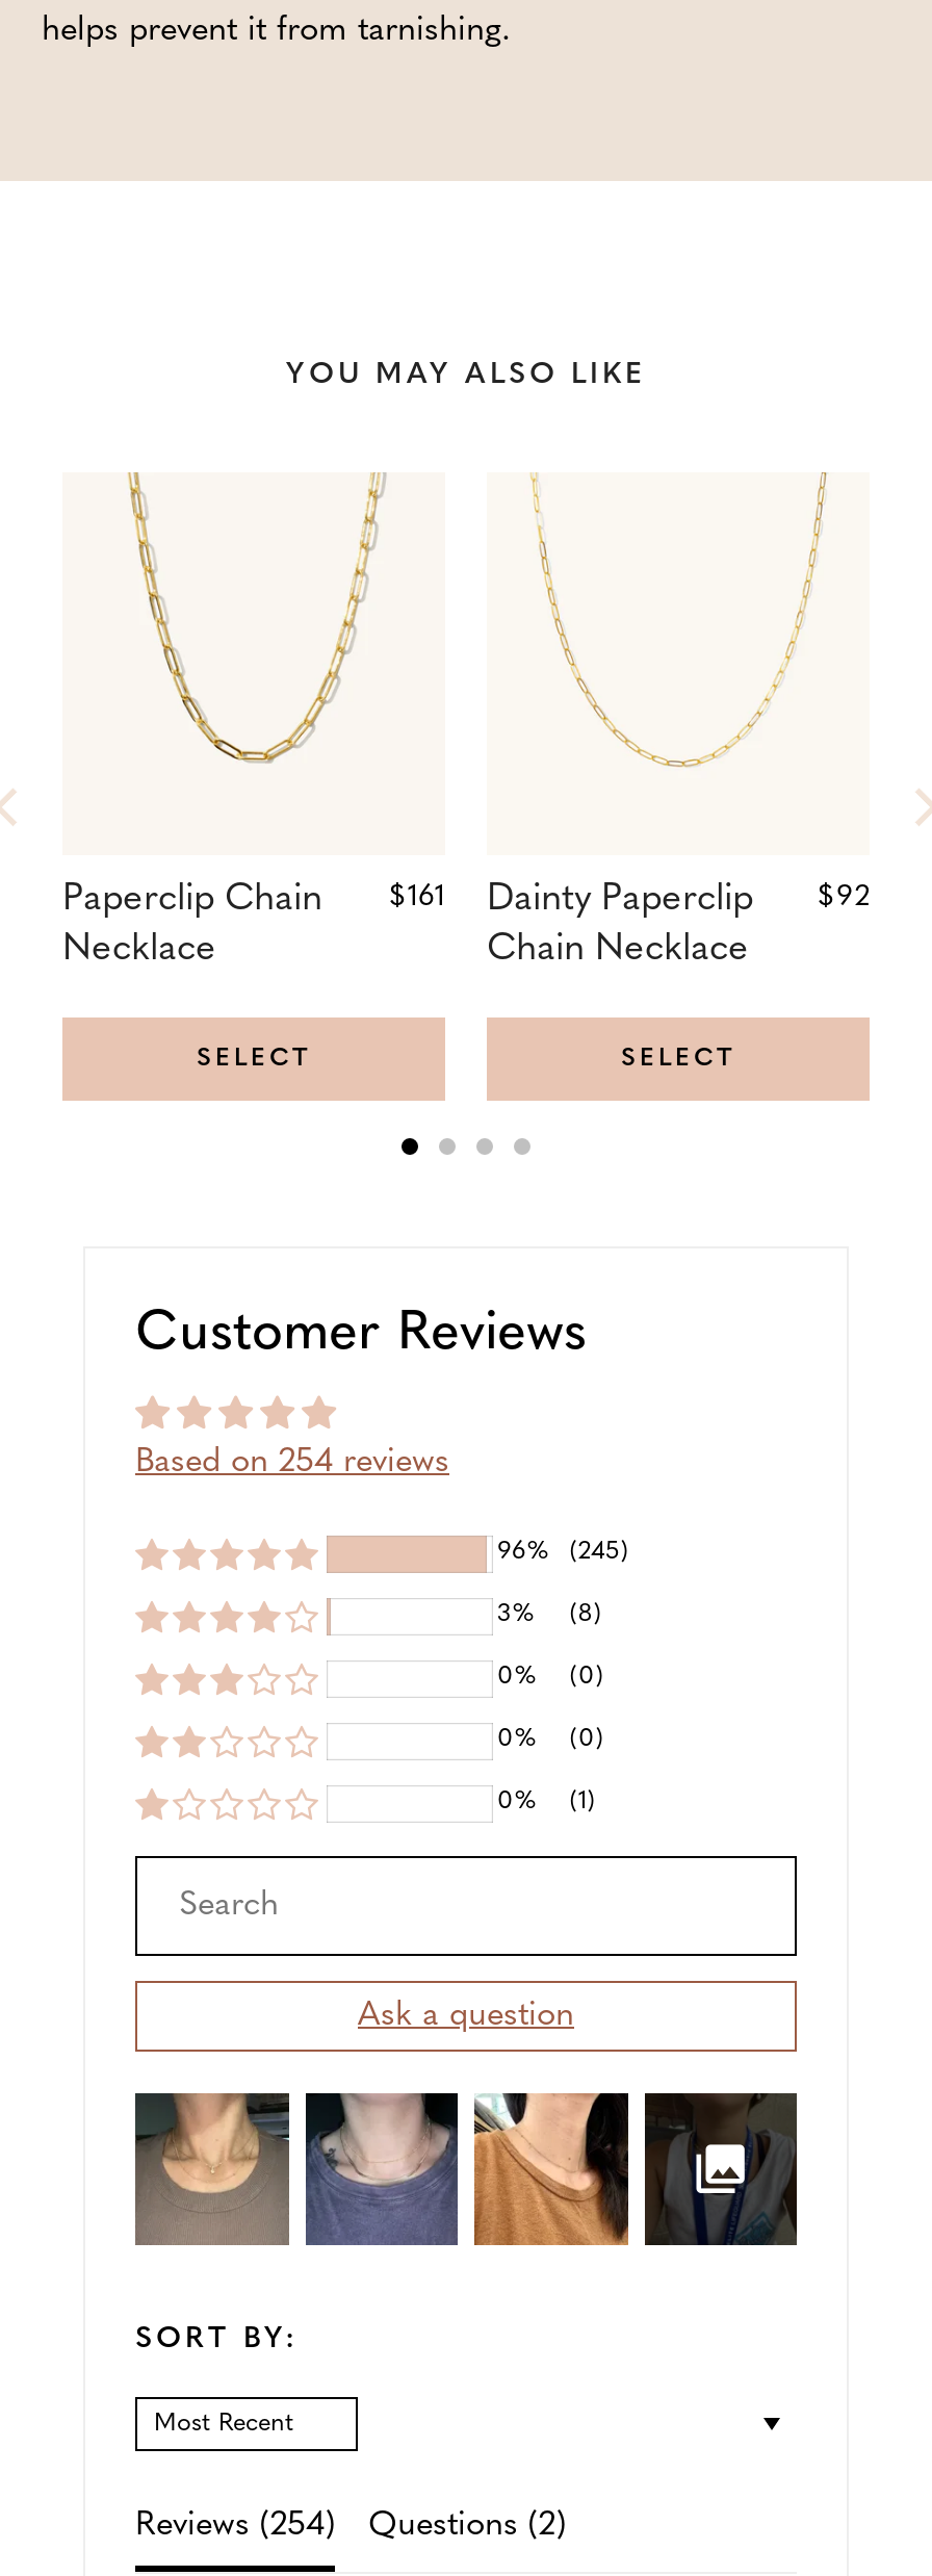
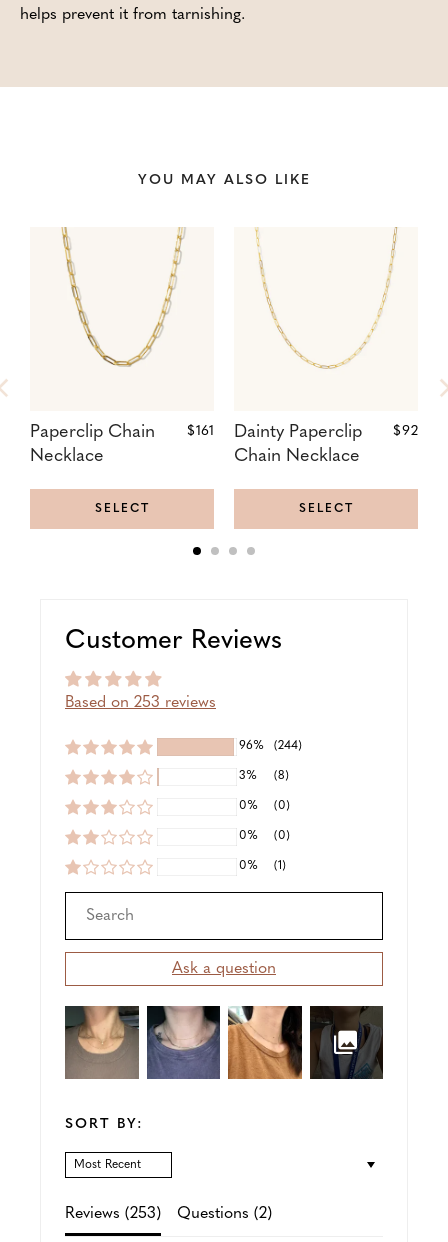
- Based on 254 reviews
+ Based on 253 reviews

- 96% (245)
+ 96% (244)

- Reviews (254) Questions (2)
+ Reviews (253) Questions (2)
